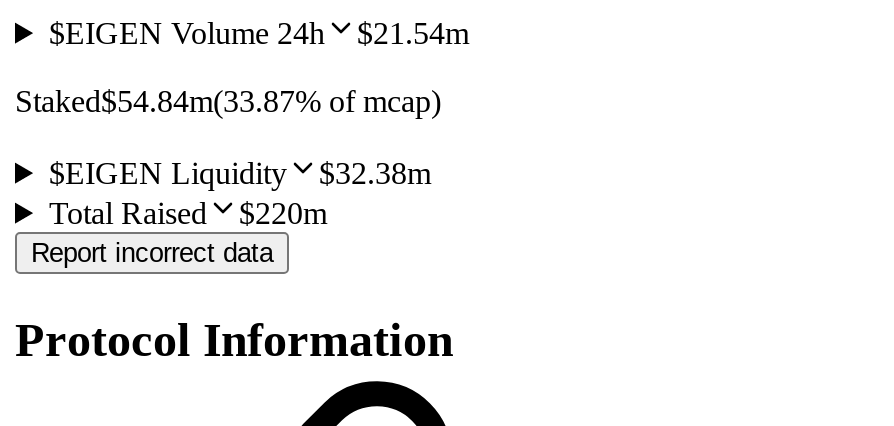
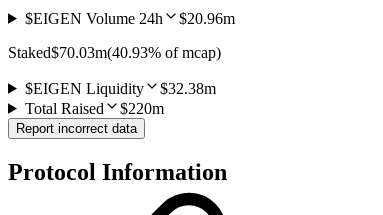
- $EIGEN Volume 24h $21.54m
+ $EIGEN Volume 24h $20.96m

- Staked$54.84m(33.87% of mcap)
+ Staked$70.03m(40.93% of mcap)
